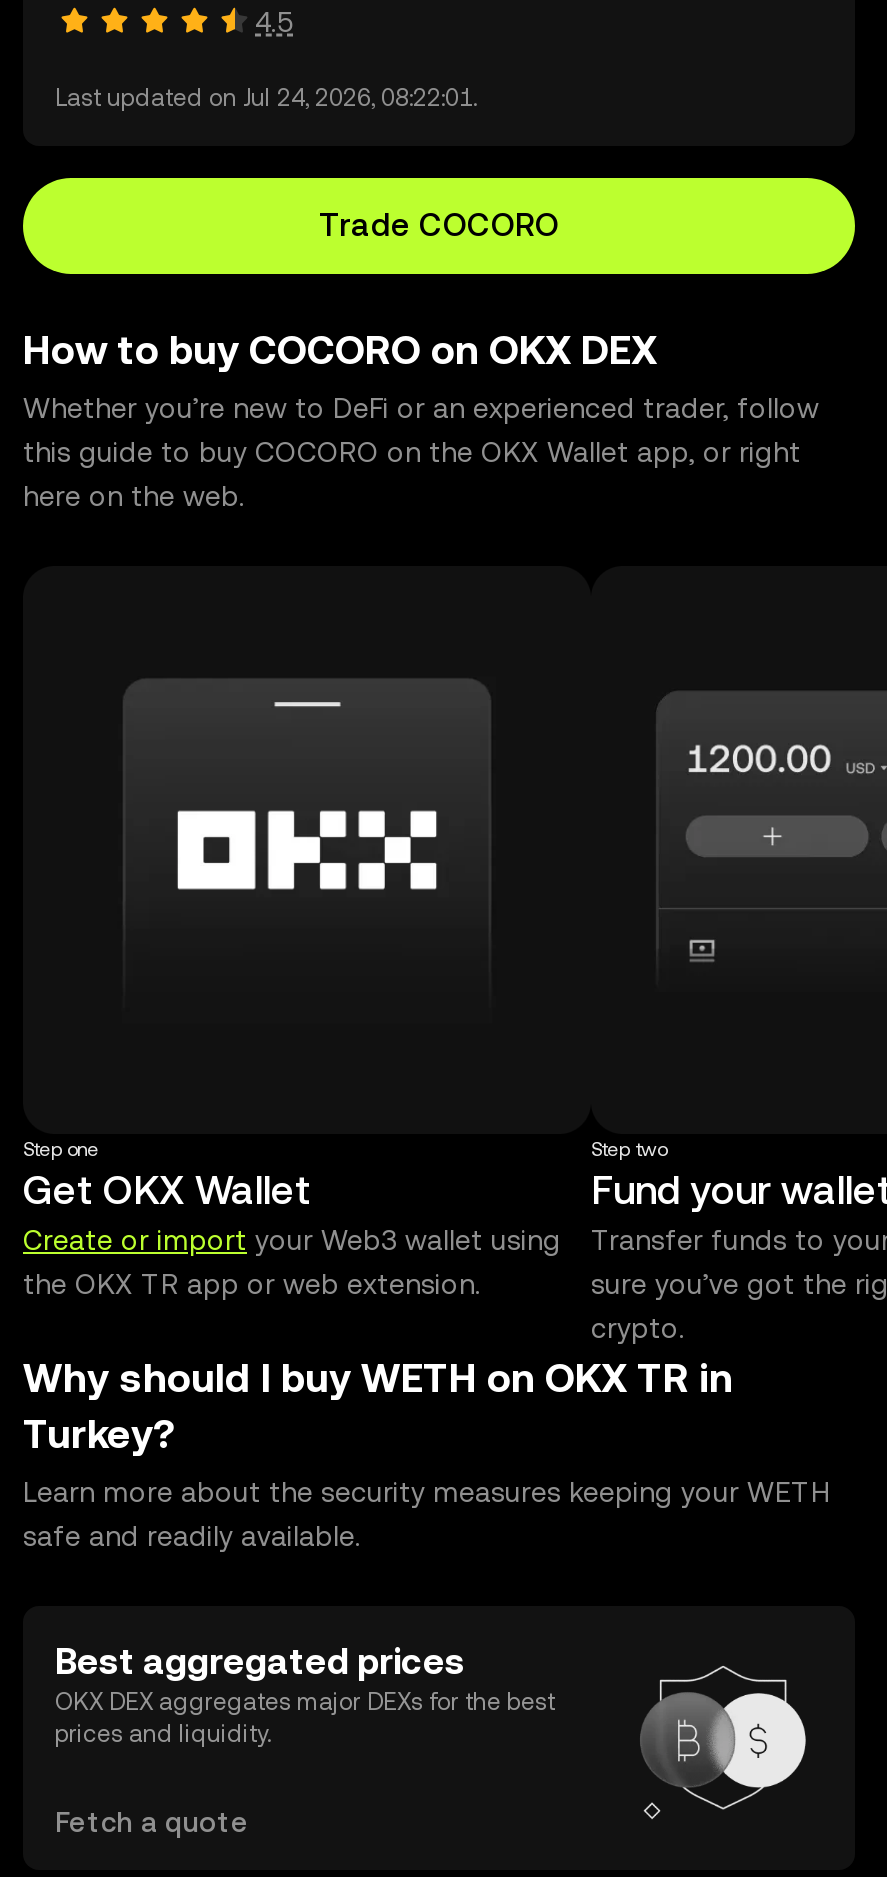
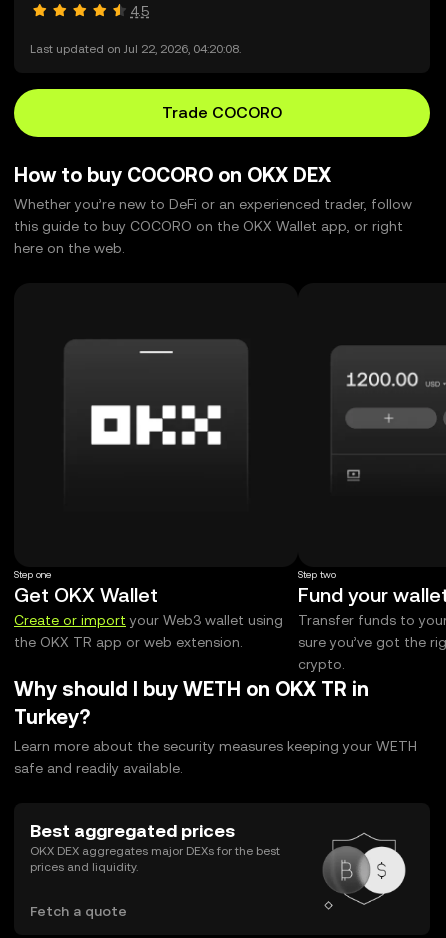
- Last updated on Jul 24, 2026, 08:22:01.
+ Last updated on Jul 22, 2026, 04:20:08.
